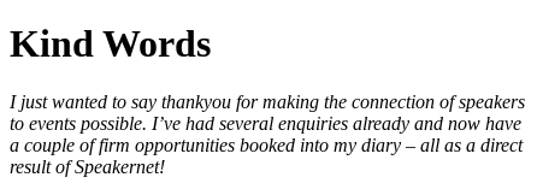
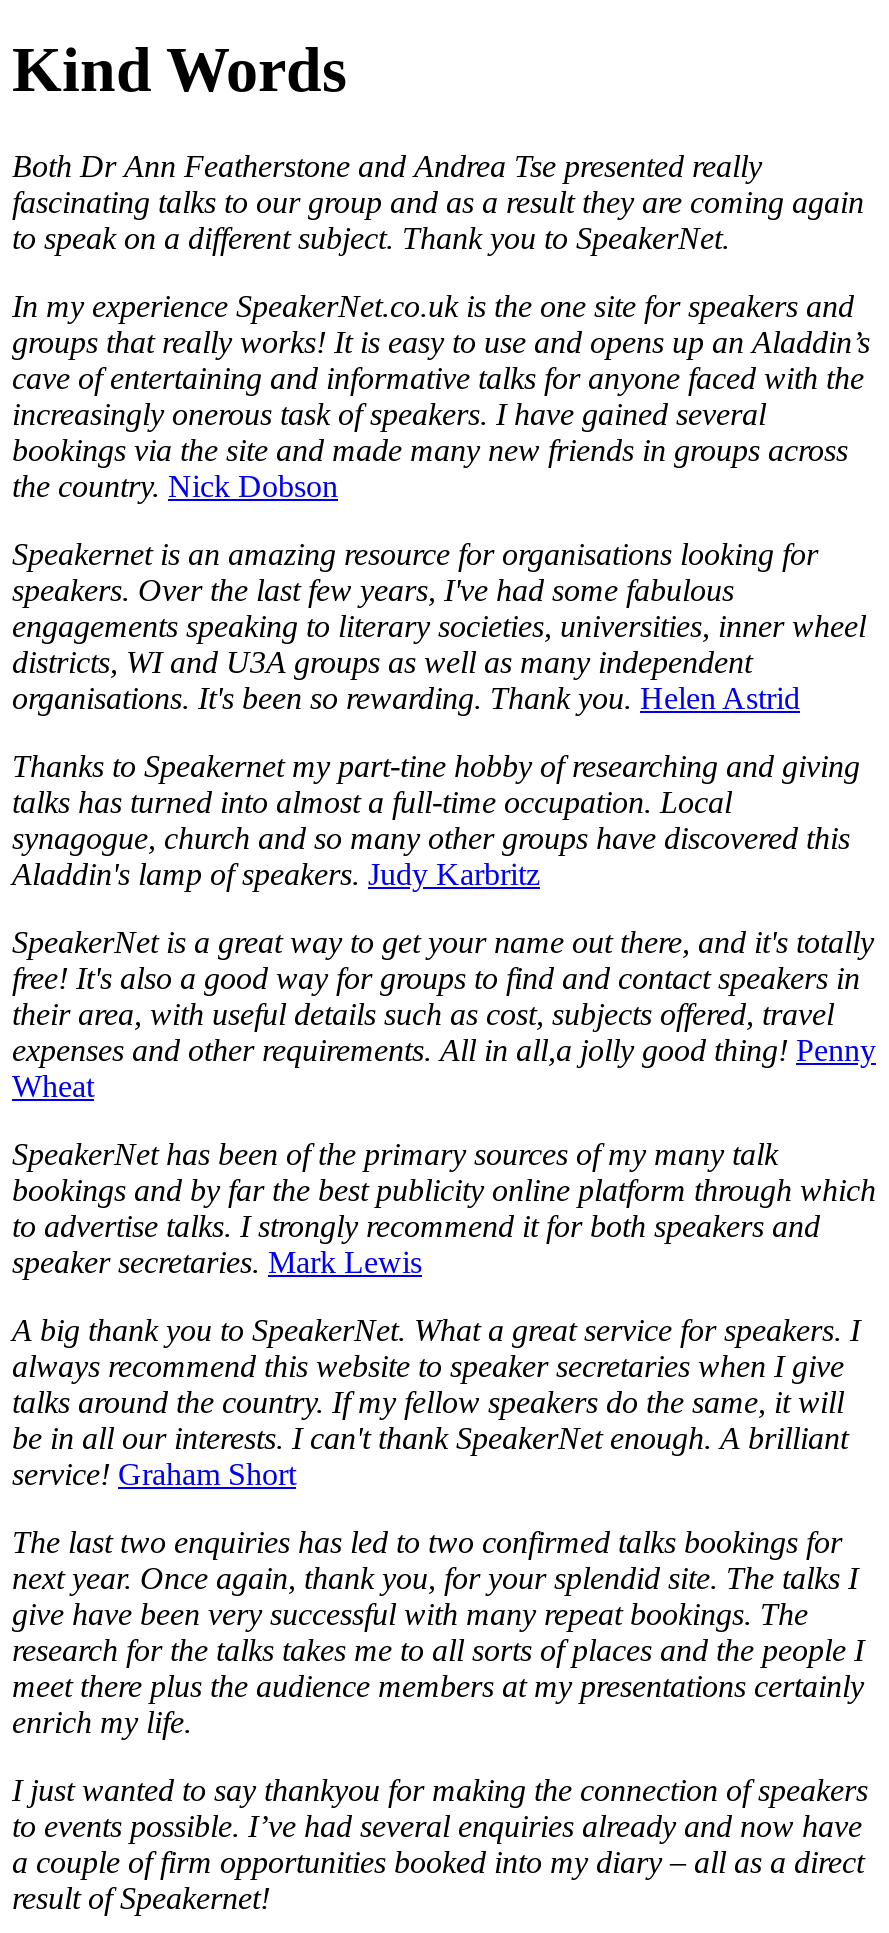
+ Both Dr Ann Featherstone and Andrea Tse presented really
+ fascinating talks to our group and as a result they are coming again
+ to speak on a different subject. Thank you to SpeakerNet.
+ In my experience SpeakerNet.co.uk is the one site for speakers and
+ groups that really works! It is easy to use and opens up an Aladdin’s
+ cave of entertaining and informative talks for anyone faced with the
+ increasingly onerous task of speakers. I have gained several
+ bookings via the site and made many new friends in groups across
+ the country. Nick Dobson
+ Speakernet is an amazing resource for organisations looking for
+ speakers. Over the last few years, I've had some fabulous
+ engagements speaking to literary societies, universities, inner wheel
+ districts, WI and U3A groups as well as many independent
+ organisations. It's been so rewarding. Thank you. Helen Astrid
+ Thanks to Speakernet my part-tine hobby of researching and giving
+ talks has turned into almost a full-time occupation. Local
+ synagogue, church and so many other groups have discovered this
+ Aladdin's lamp of speakers. Judy Karbritz
+ SpeakerNet is a great way to get your name out there, and it's totally
+ free! It's also a good way for groups to find and contact speakers in
+ their area, with useful details such as cost, subjects offered, travel
+ expenses and other requirements. All in all,a jolly good thing! Penny
+ Wheat
+ SpeakerNet has been of the primary sources of my many talk
+ bookings and by far the best publicity online platform through which
+ to advertise talks. I strongly recommend it for both speakers and
+ speaker secretaries. Mark Lewis
+ A big thank you to SpeakerNet. What a great service for speakers. I
+ always recommend this website to speaker secretaries when I give
+ talks around the country. If my fellow speakers do the same, it will
+ be in all our interests. I can't thank SpeakerNet enough. A brilliant
+ service! Graham Short
+ The last two enquiries has led to two confirmed talks bookings for
+ next year. Once again, thank you, for your splendid site. The talks I
+ give have been very successful with many repeat bookings. The
+ research for the talks takes me to all sorts of places and the people I
+ meet there plus the audience members at my presentations certainly
+ enrich my life.
